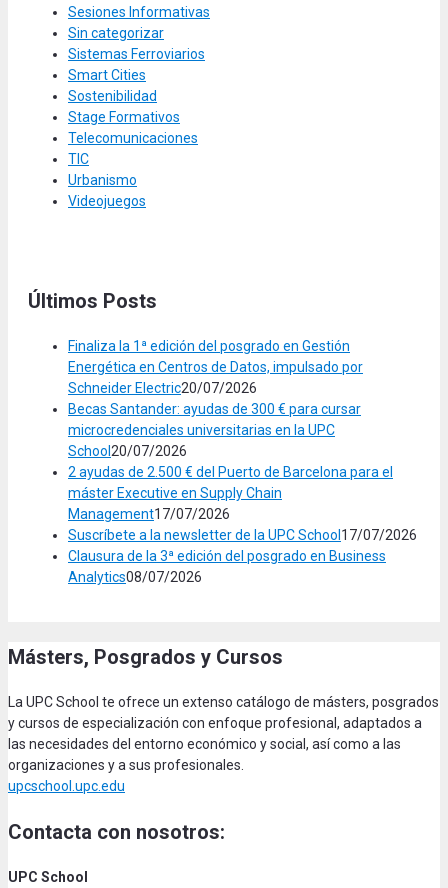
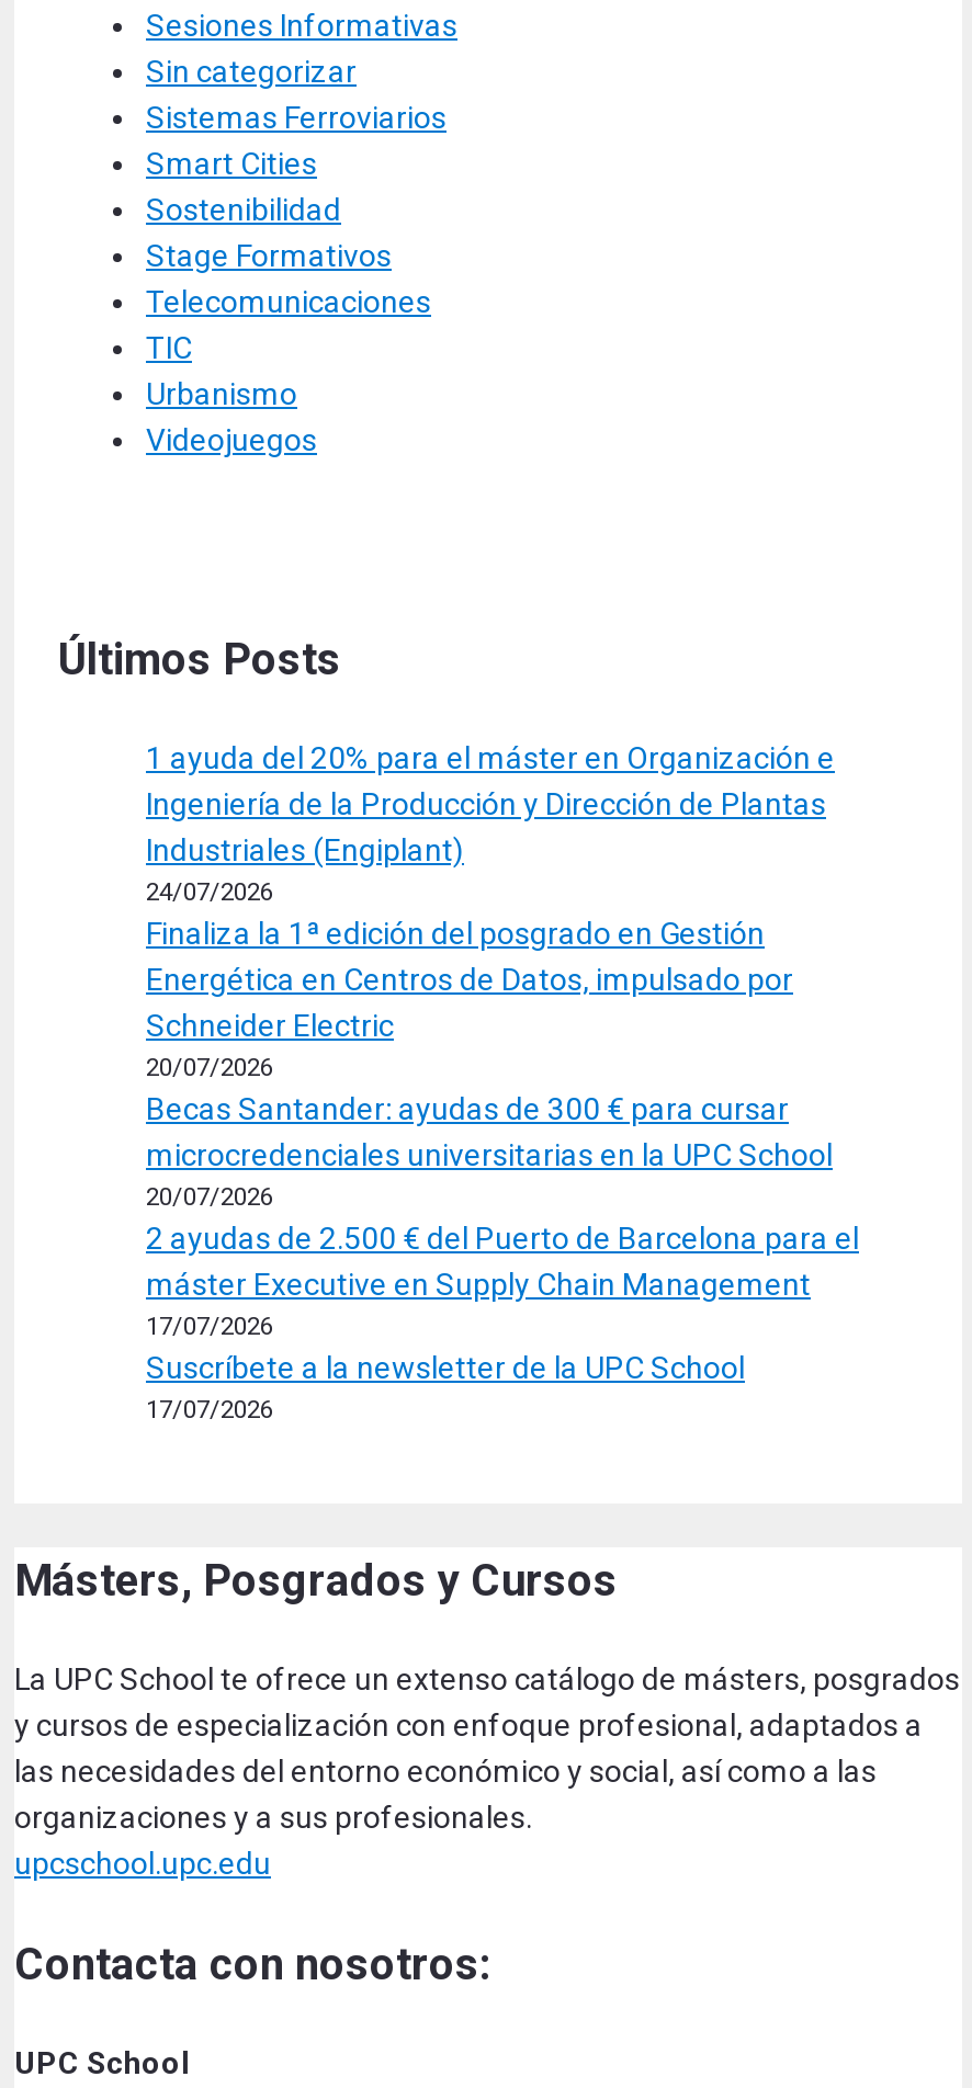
+ 1 ayuda del 20% para el máster en Organización e
+ Ingeniería de la Producción y Dirección de Plantas
+ Industriales (Engiplant)
+ 24/07/2026

moved down: Finaliza la 1ª edición del posgrado en Gestión | Energética en Centros de Datos, impulsado por

moved down: Becas Santander: ayudas de 300 € para cursar

moved down: 2 ayudas de 2.500 € del Puerto de Barcelona para el

- máster Executive en Supply Chain
- Management17/07/2026
- Suscríbete a la newsletter de la UPC School17/07/2026
- Clausura de la 3ª edición del posgrado en Business
- Analytics08/07/2026
+ máster Executive en Supply Chain Management
+ 17/07/2026
+ Suscríbete a la newsletter de la UPC School
+ 17/07/2026
